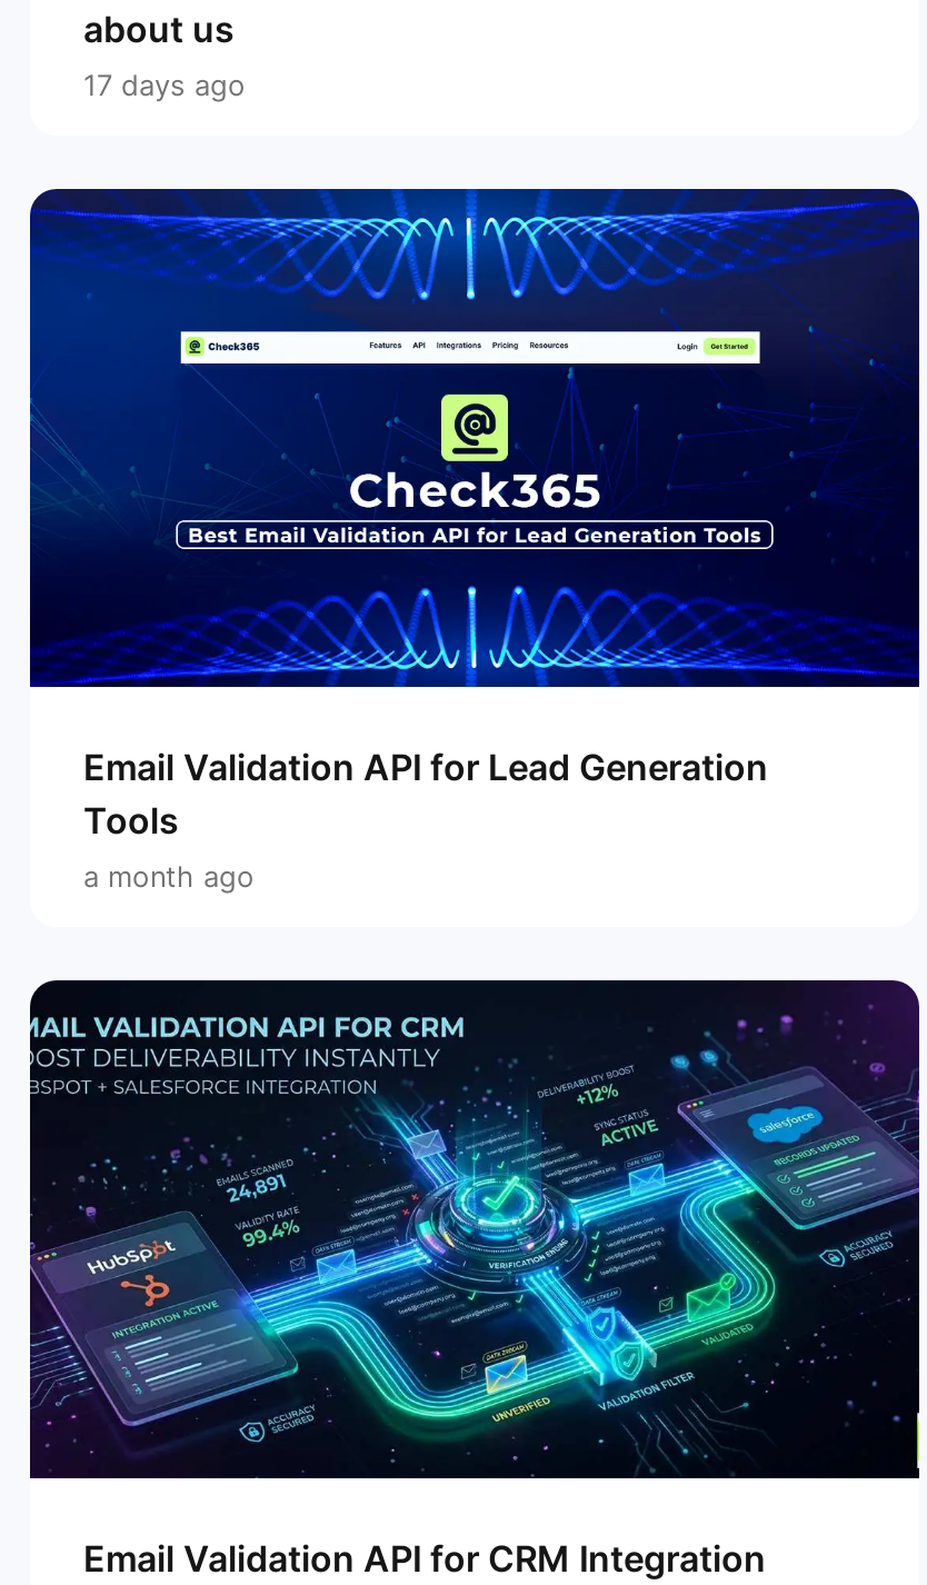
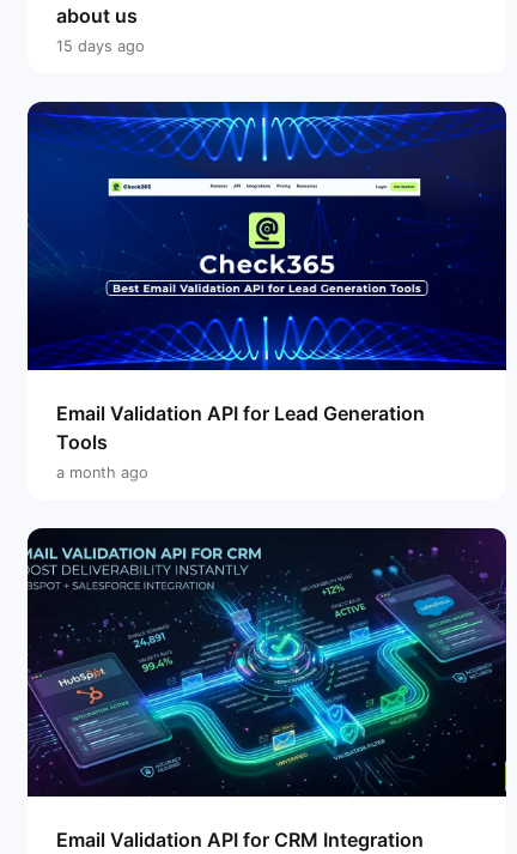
- 17 days ago
+ 15 days ago
